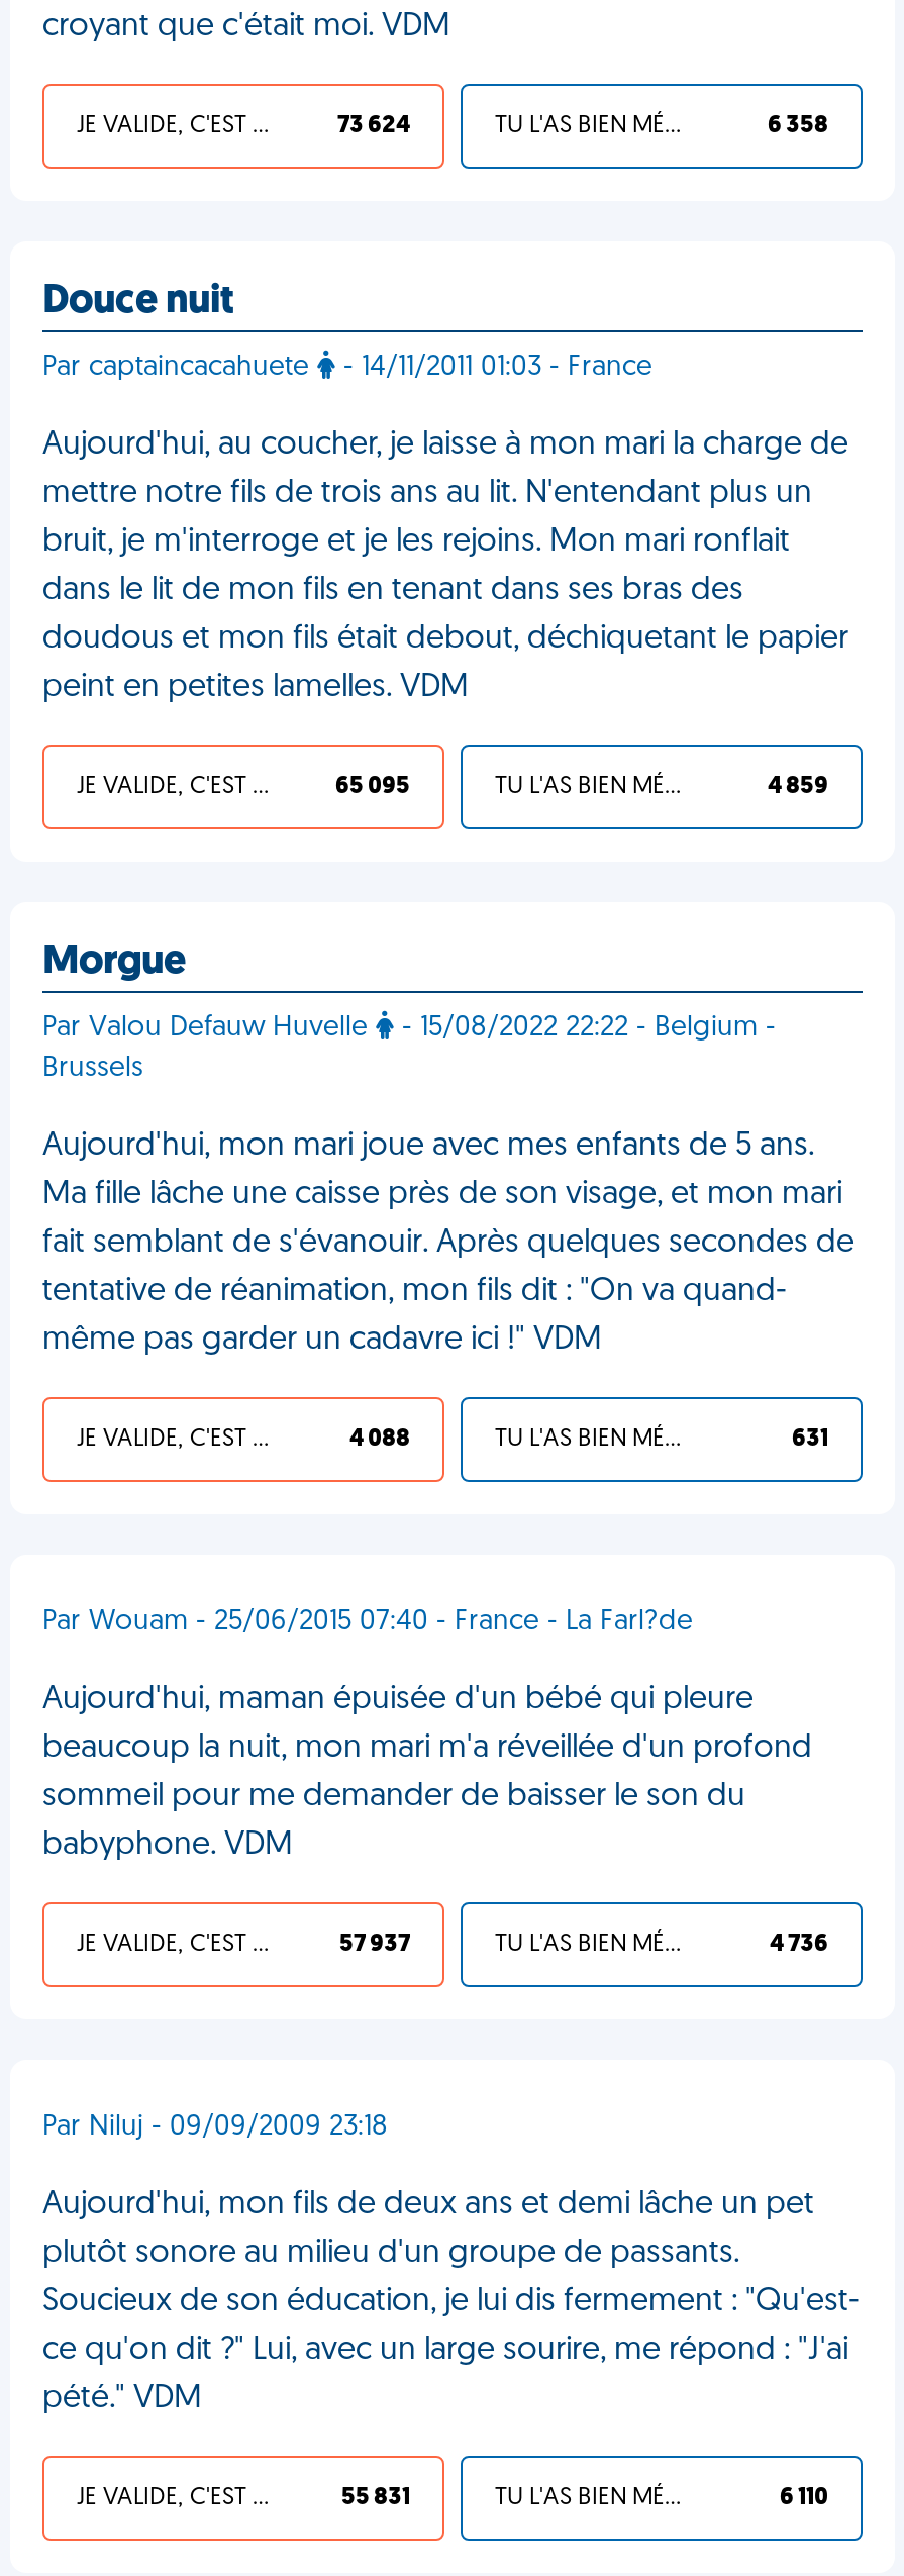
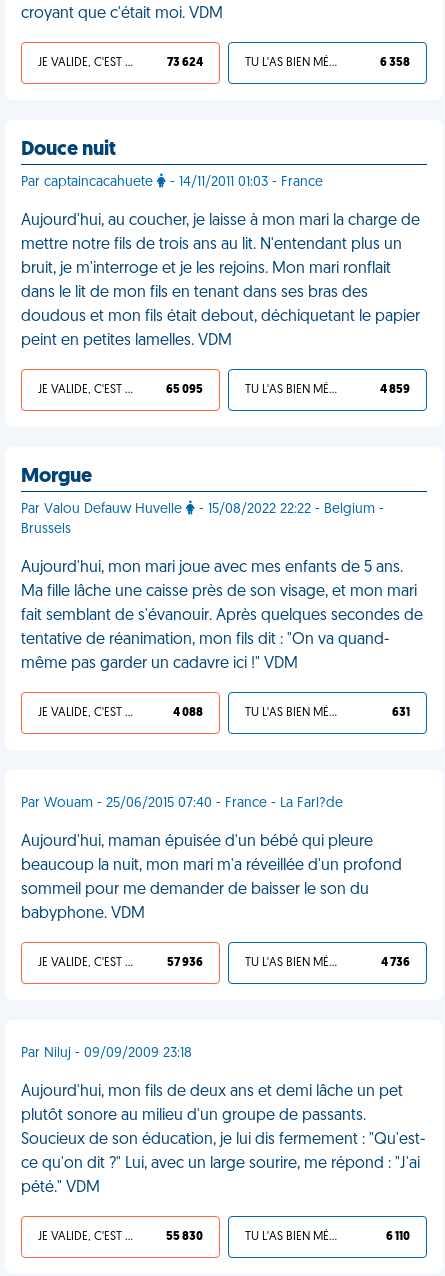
- 57 937
+ 57 936

- 55 831
+ 55 830
